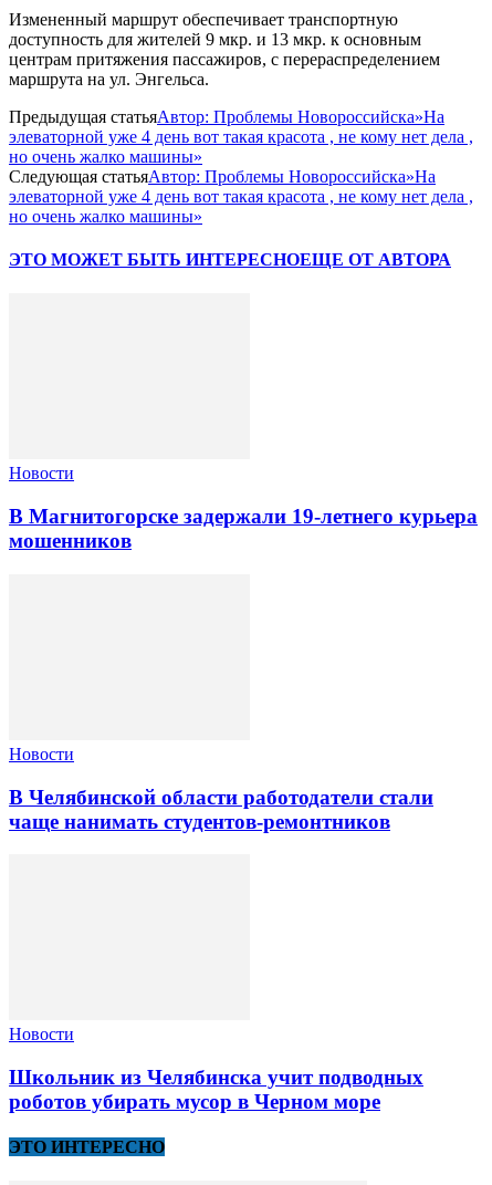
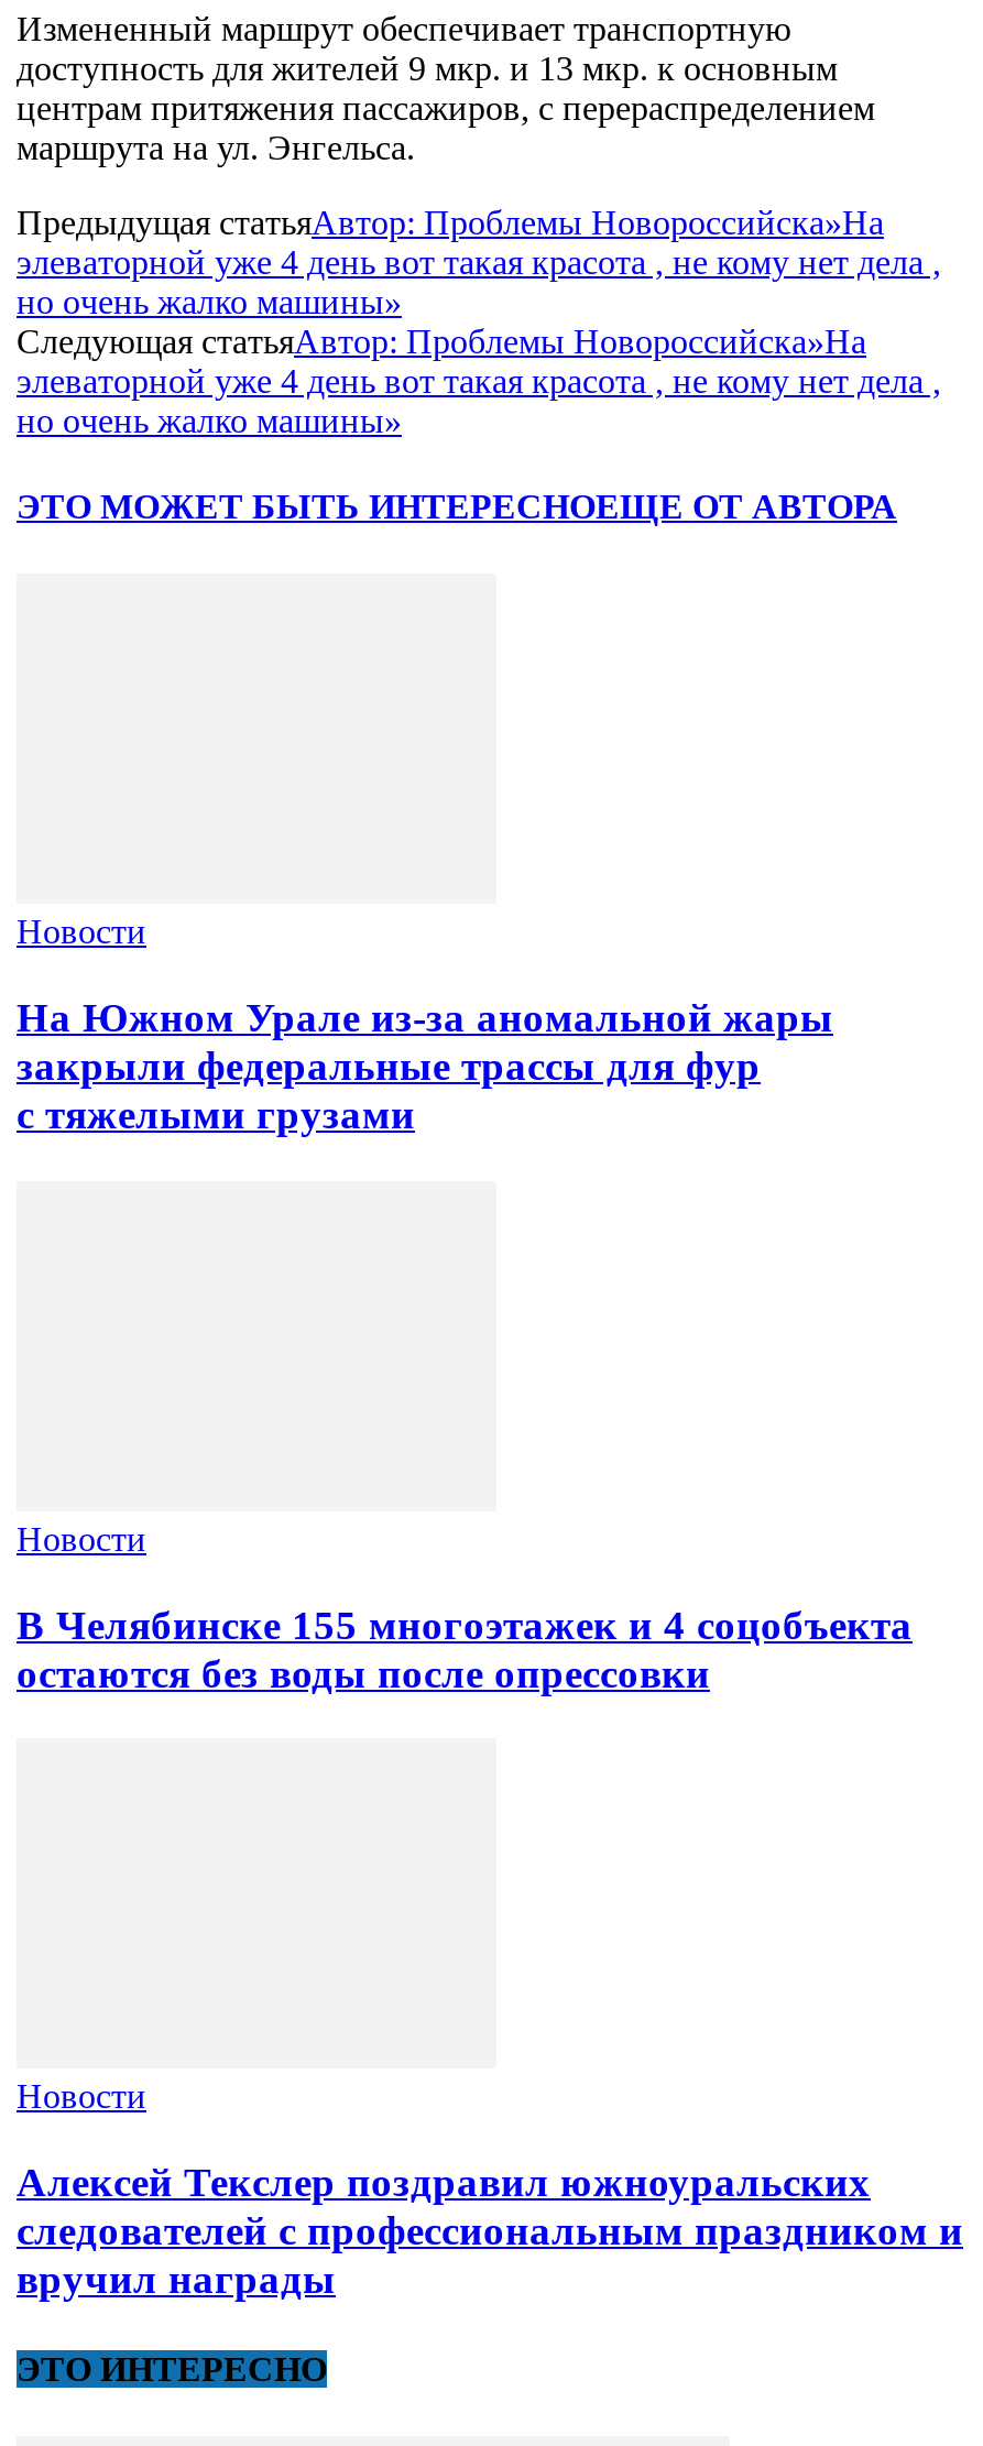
- В Магнитогорске задержали 19-летнего курьера
- мошенников
+ На Южном Урале из‑за аномальной жары
+ закрыли федеральные трассы для фур
+ с тяжелыми грузами

- В Челябинской области работодатели стали
- чаще нанимать студентов-ремонтников
+ В Челябинске 155 многоэтажек и 4 соцобъекта
+ остаются без воды после опрессовки

- Школьник из Челябинска учит подводных
- роботов убирать мусор в Черном море
+ Алексей Текслер поздравил южноуральских
+ следователей с профессиональным праздником и
+ вручил награды
